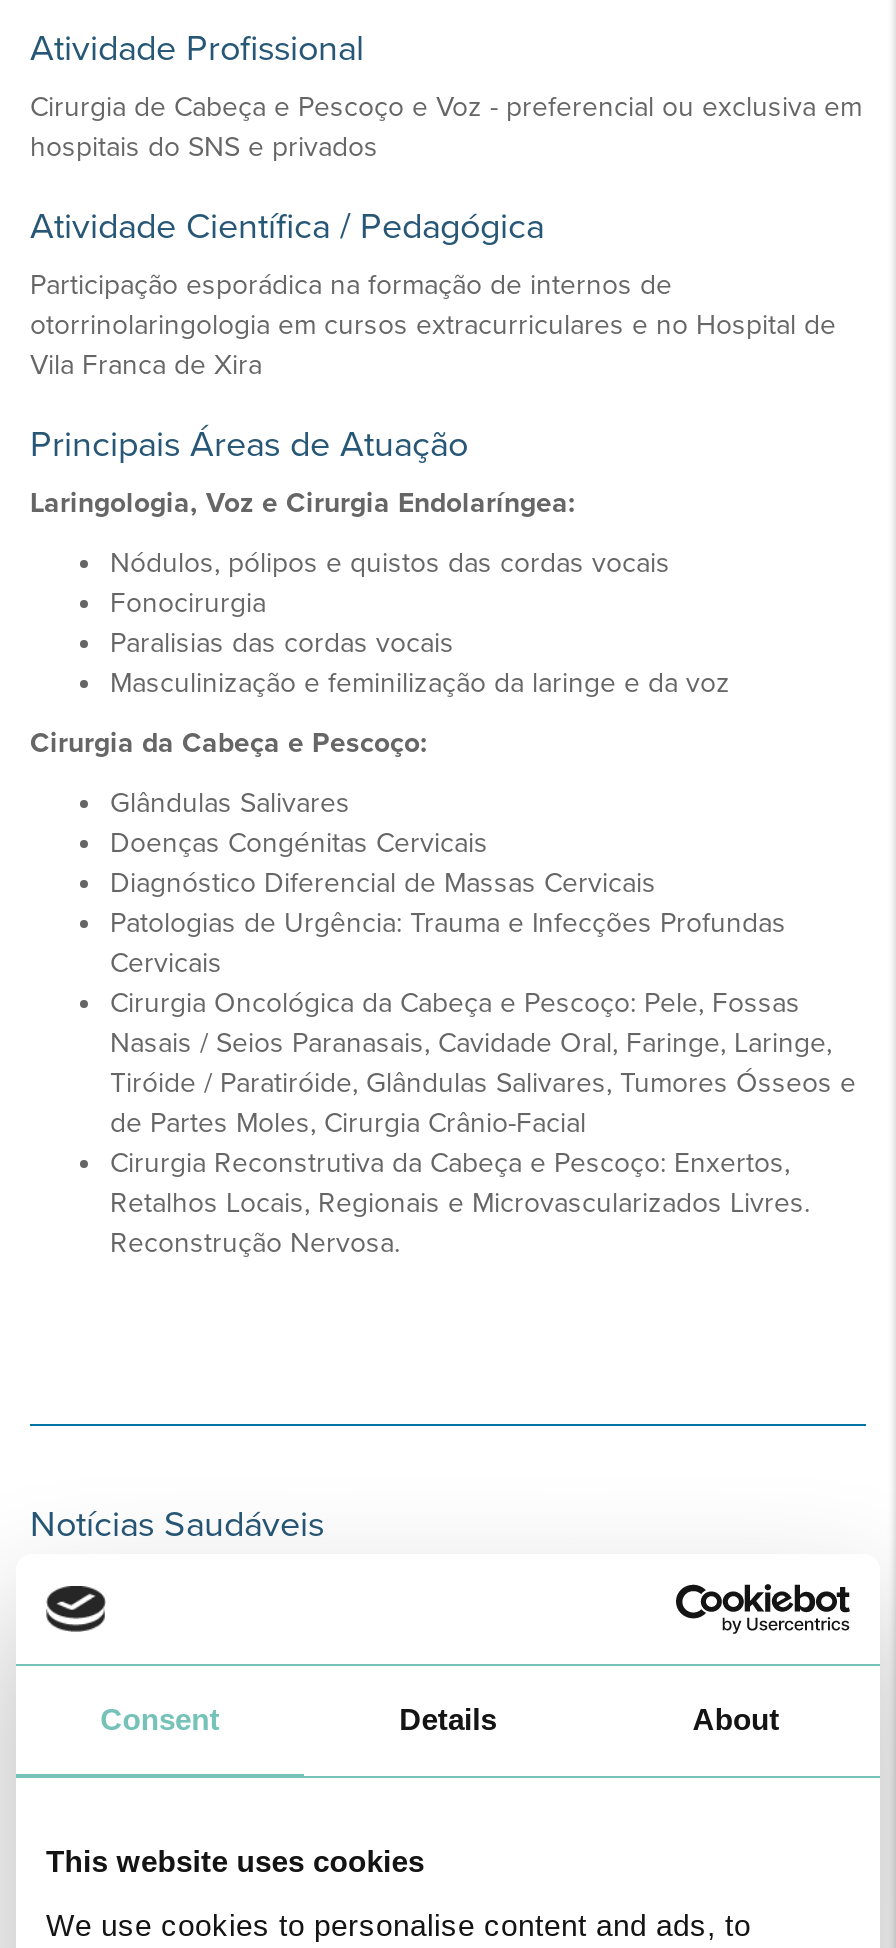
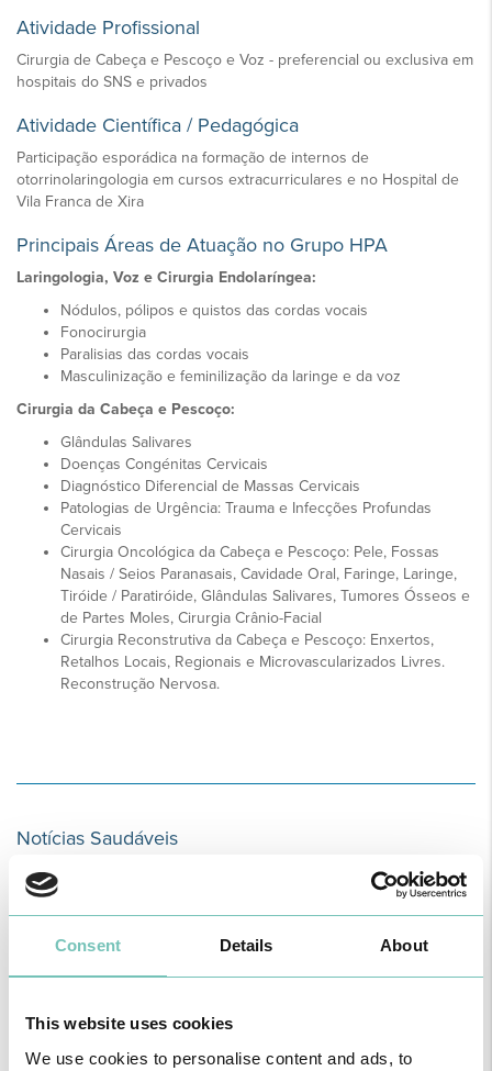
- Principais Áreas de Atuação
+ Principais Áreas de Atuação no Grupo HPA
